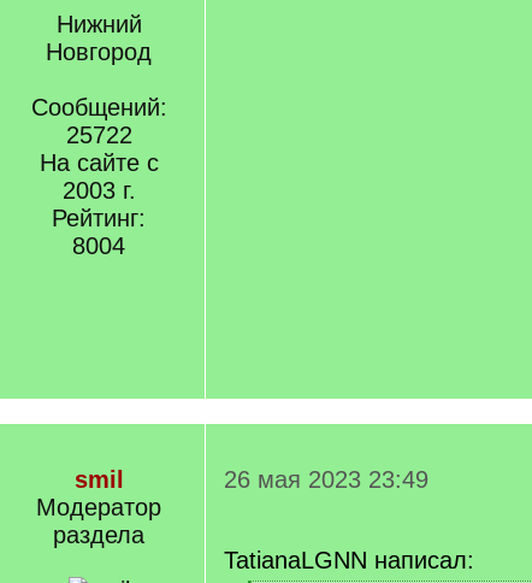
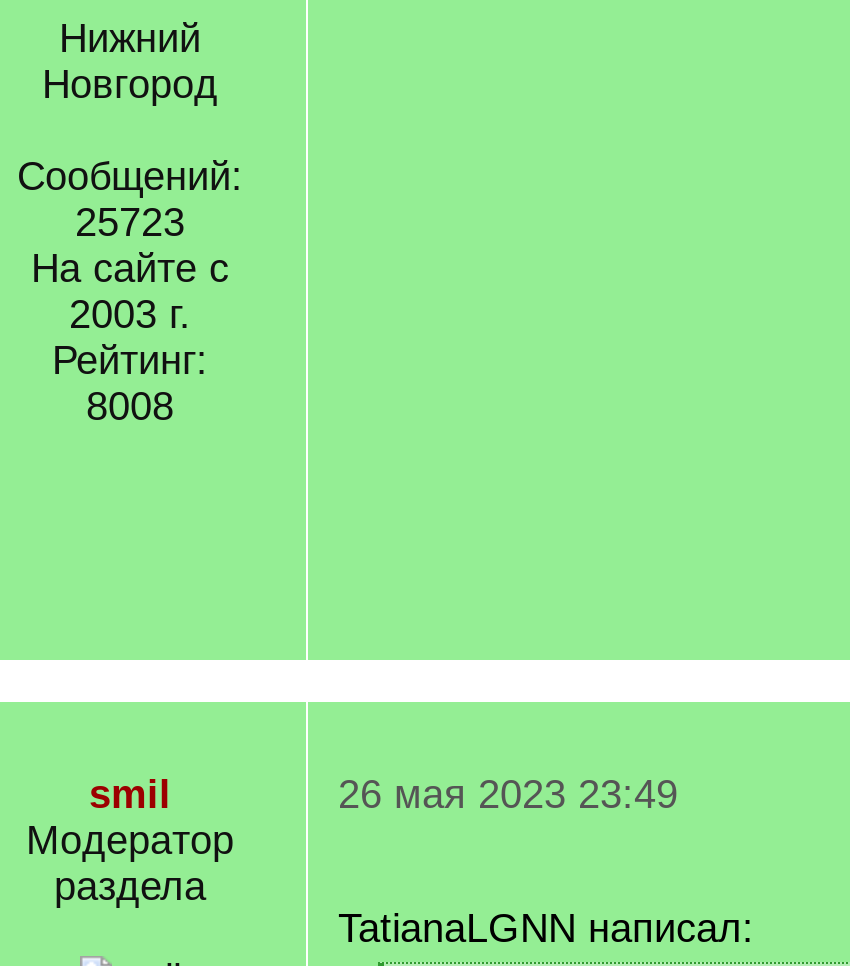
- 25722
+ 25723

- 8004
+ 8008
